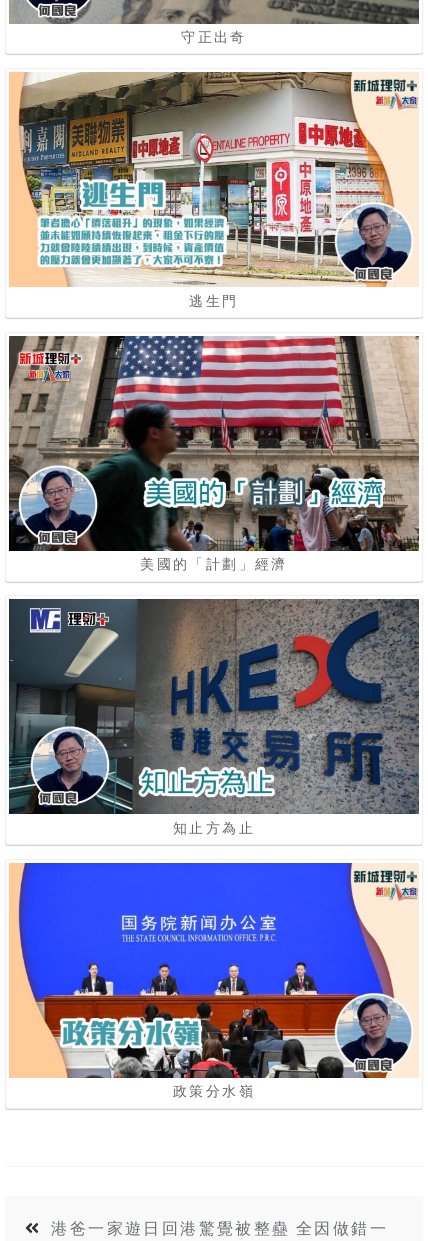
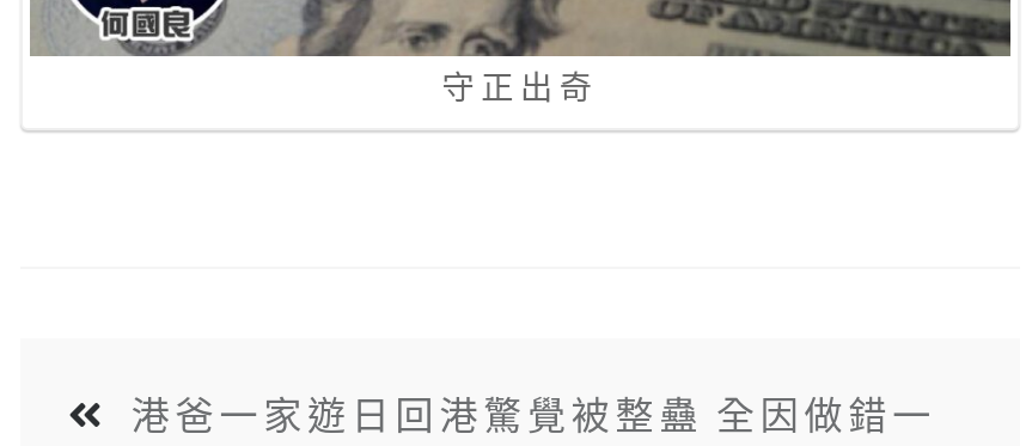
- [image]
- 逃生門

- [image]
- 美國的「計劃」經濟

- [image]
- 知止方為止

- [image]
- 政策分水嶺
